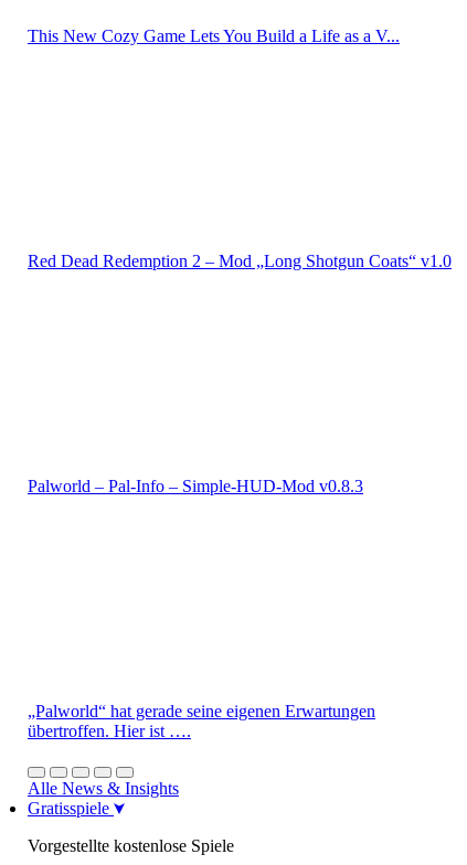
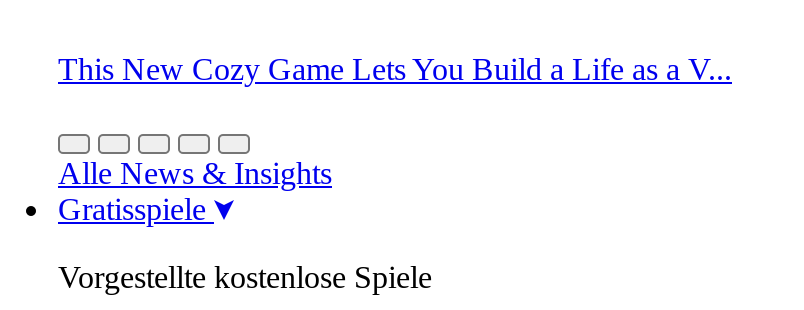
- Red Dead Redemption 2 – Mod „Long Shotgun Coats“ v1.0

- Palworld – Pal-Info – Simple-HUD-Mod v0.8.3

- „Palworld“ hat gerade seine eigenen Erwartungen
- übertroffen. Hier ist ….
